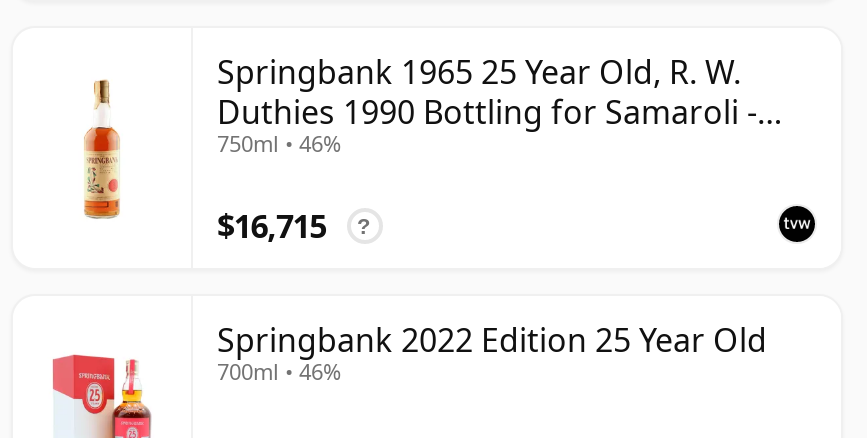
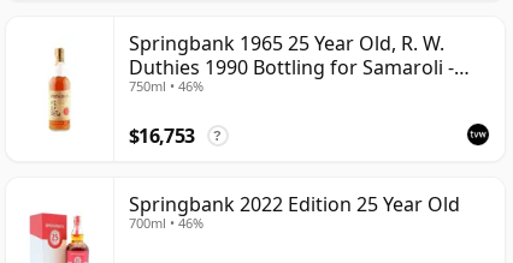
- $16,715
+ $16,753
